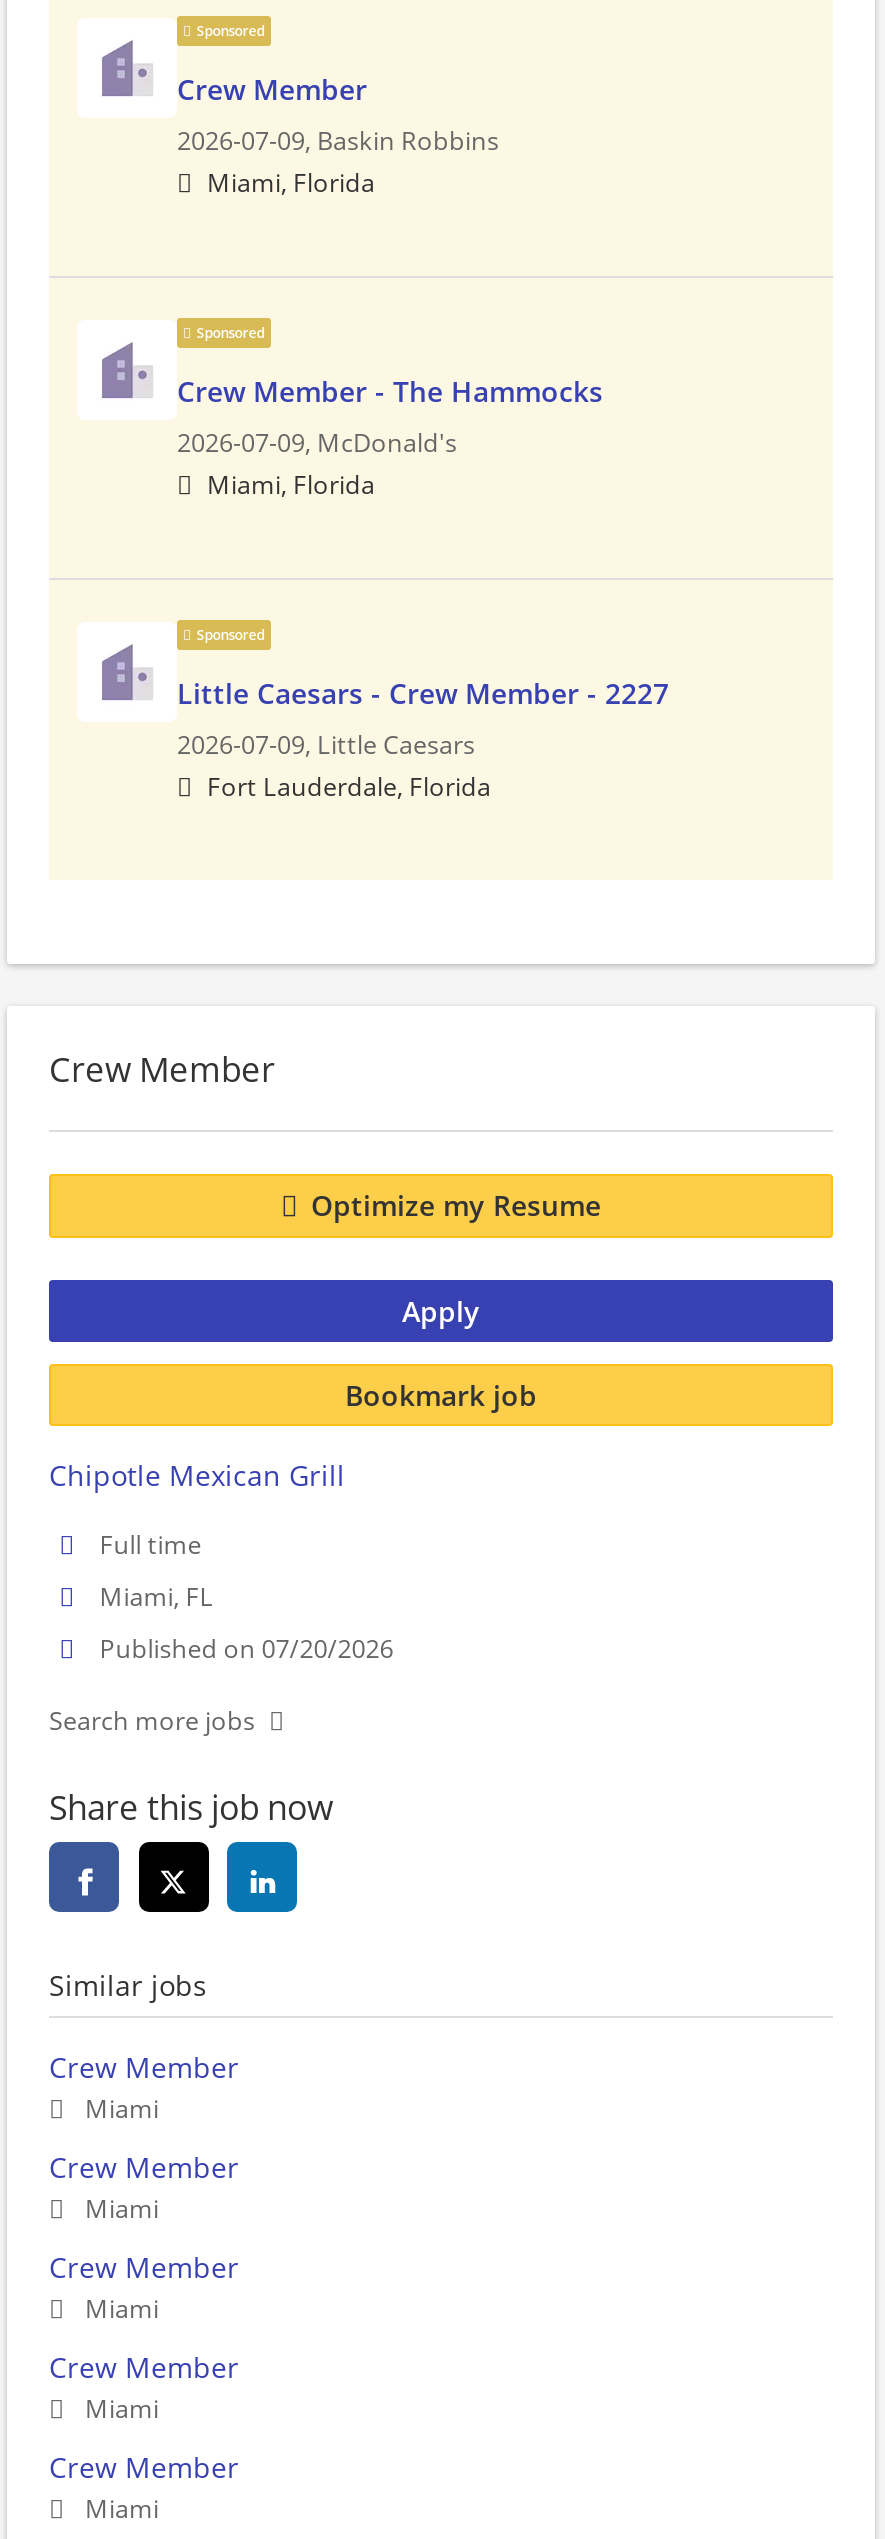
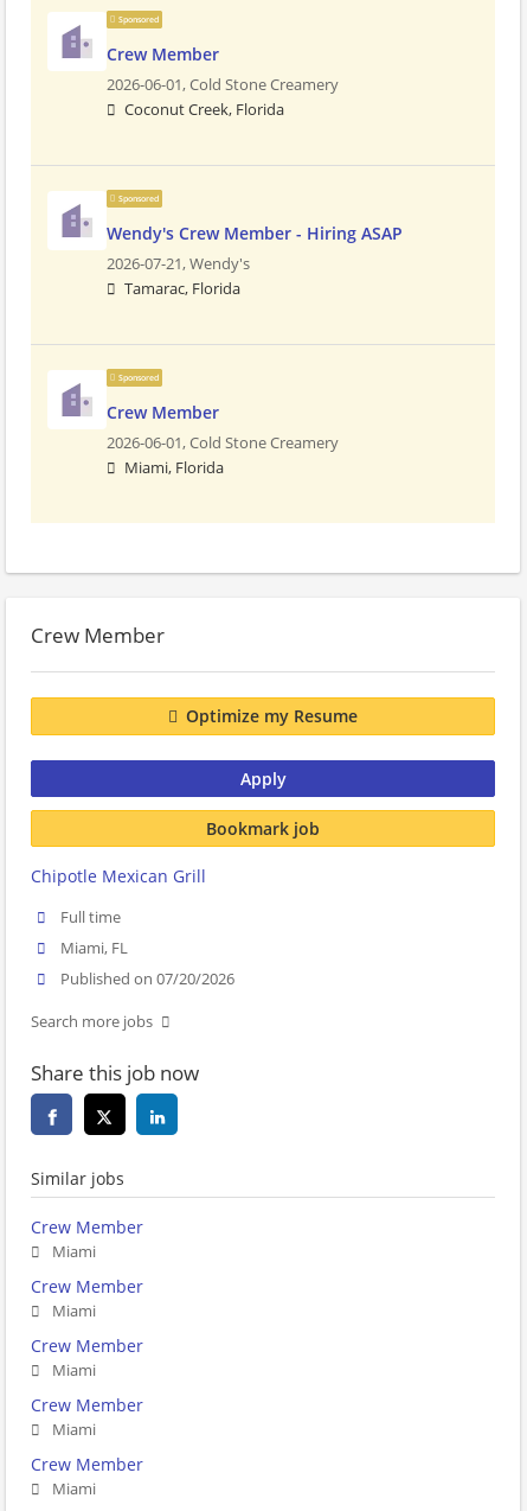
- 2026-07-09, Baskin Robbins
- Miami, Florida
+ 2026-06-01, Cold Stone Creamery
+ Coconut Creek, Florida

- Crew Member - The Hammocks
- 2026-07-09, McDonald's
- Miami, Florida
+ Wendy's Crew Member - Hiring ASAP
+ 2026-07-21, Wendy's
+ Tamarac, Florida

- Little Caesars - Crew Member - 2227
- 2026-07-09, Little Caesars
- Fort Lauderdale, Florida
+ Crew Member
+ 2026-06-01, Cold Stone Creamery
+ Miami, Florida
